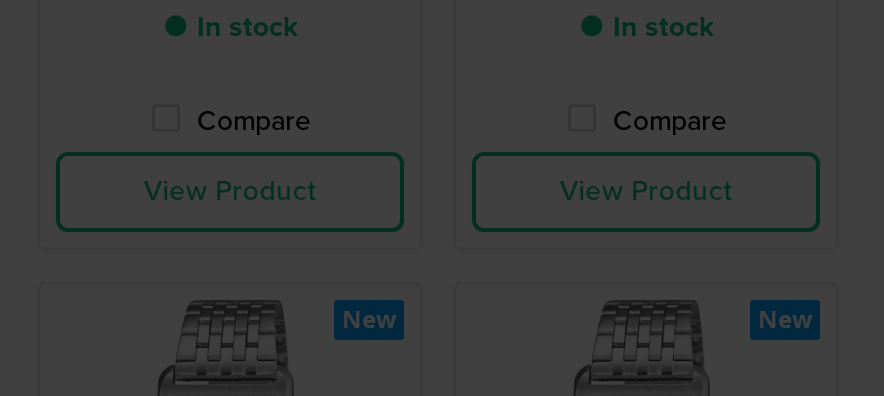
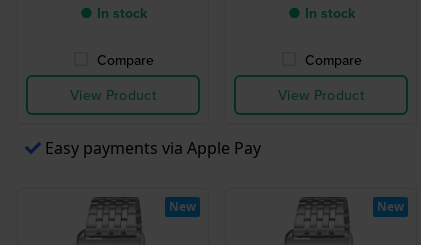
+ Easy payments via Apple Pay
